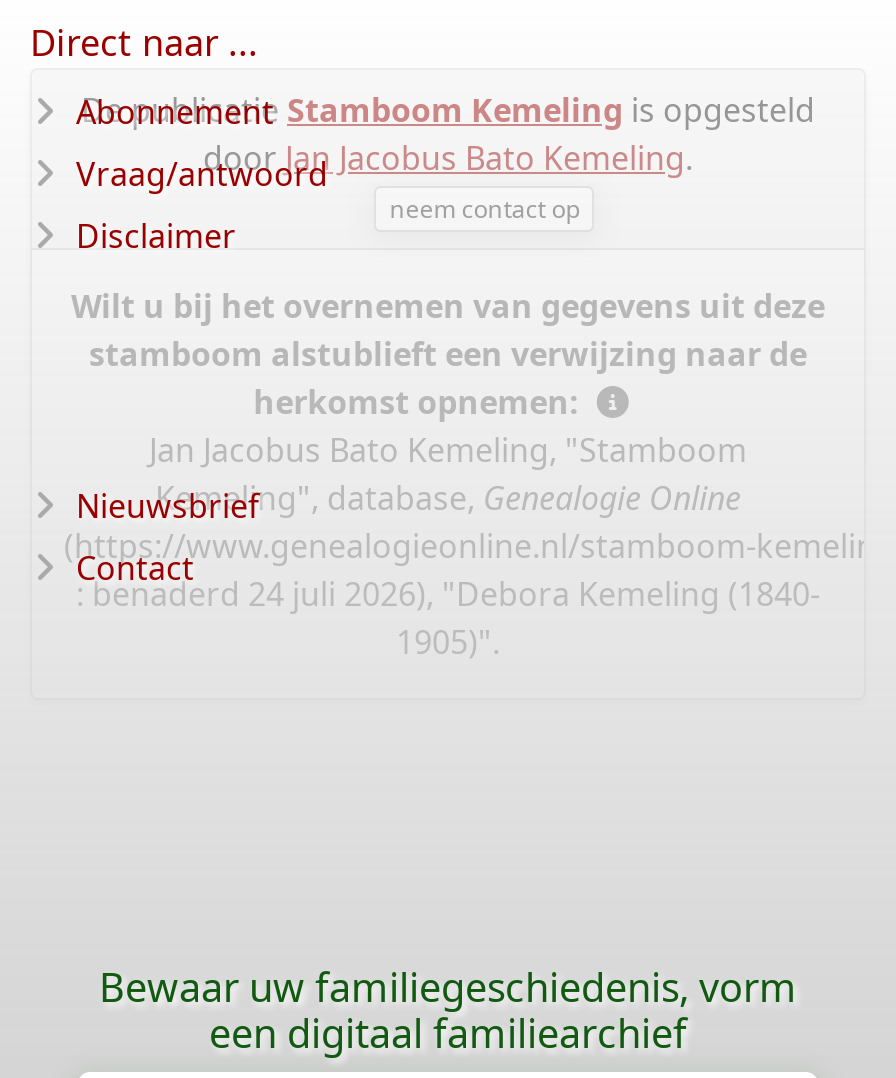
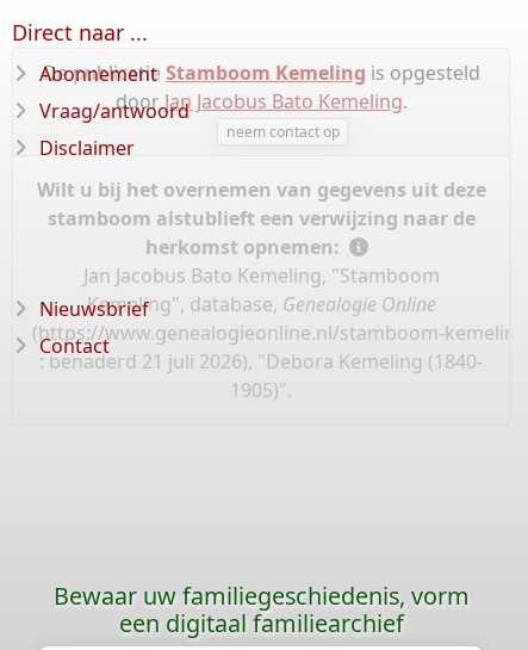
- : benaderd 24 juli 2026), "Debora Kemeling (1840-
+ : benaderd 21 juli 2026), "Debora Kemeling (1840-
